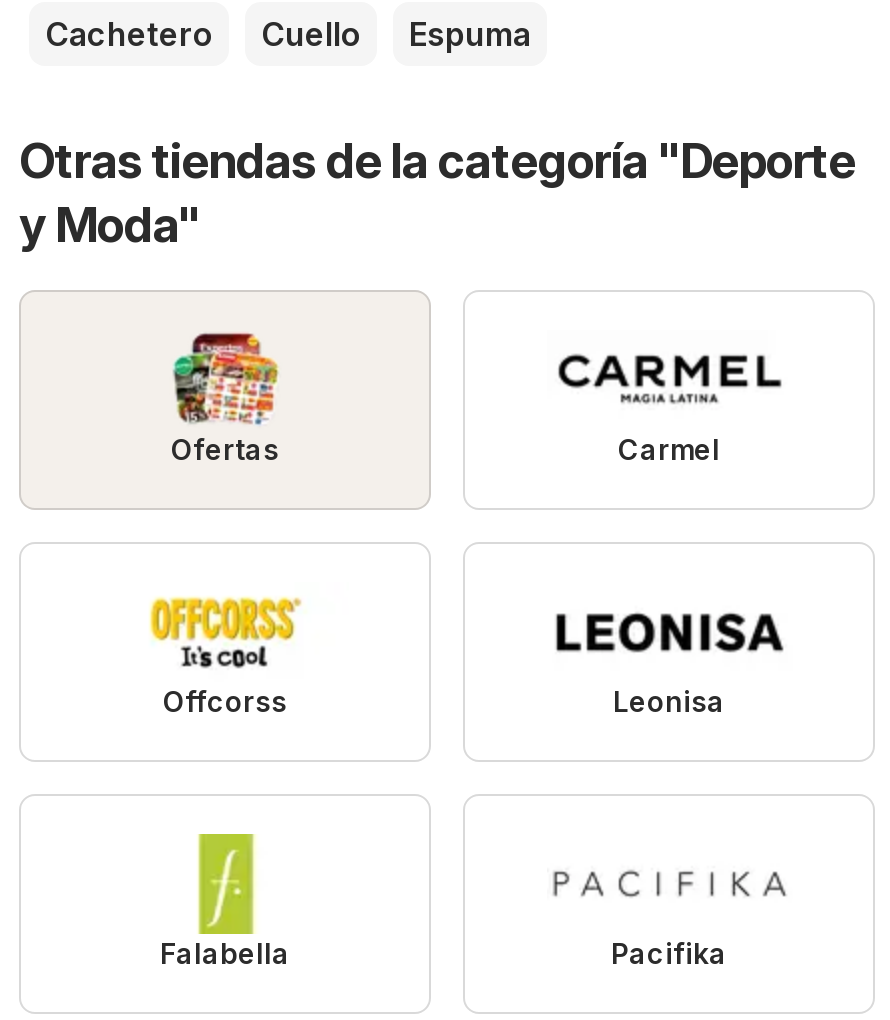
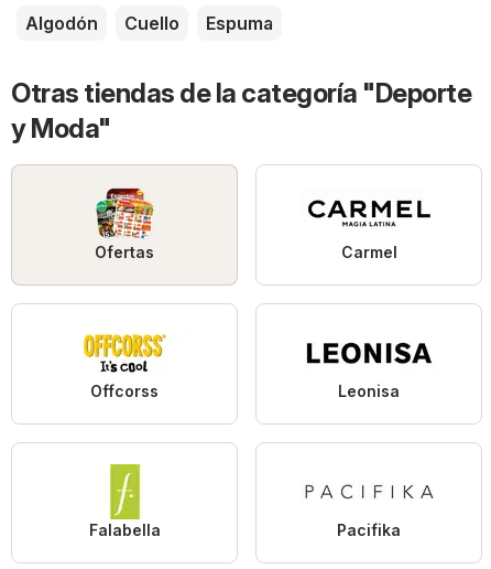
- Cachetero
+ Algodón
